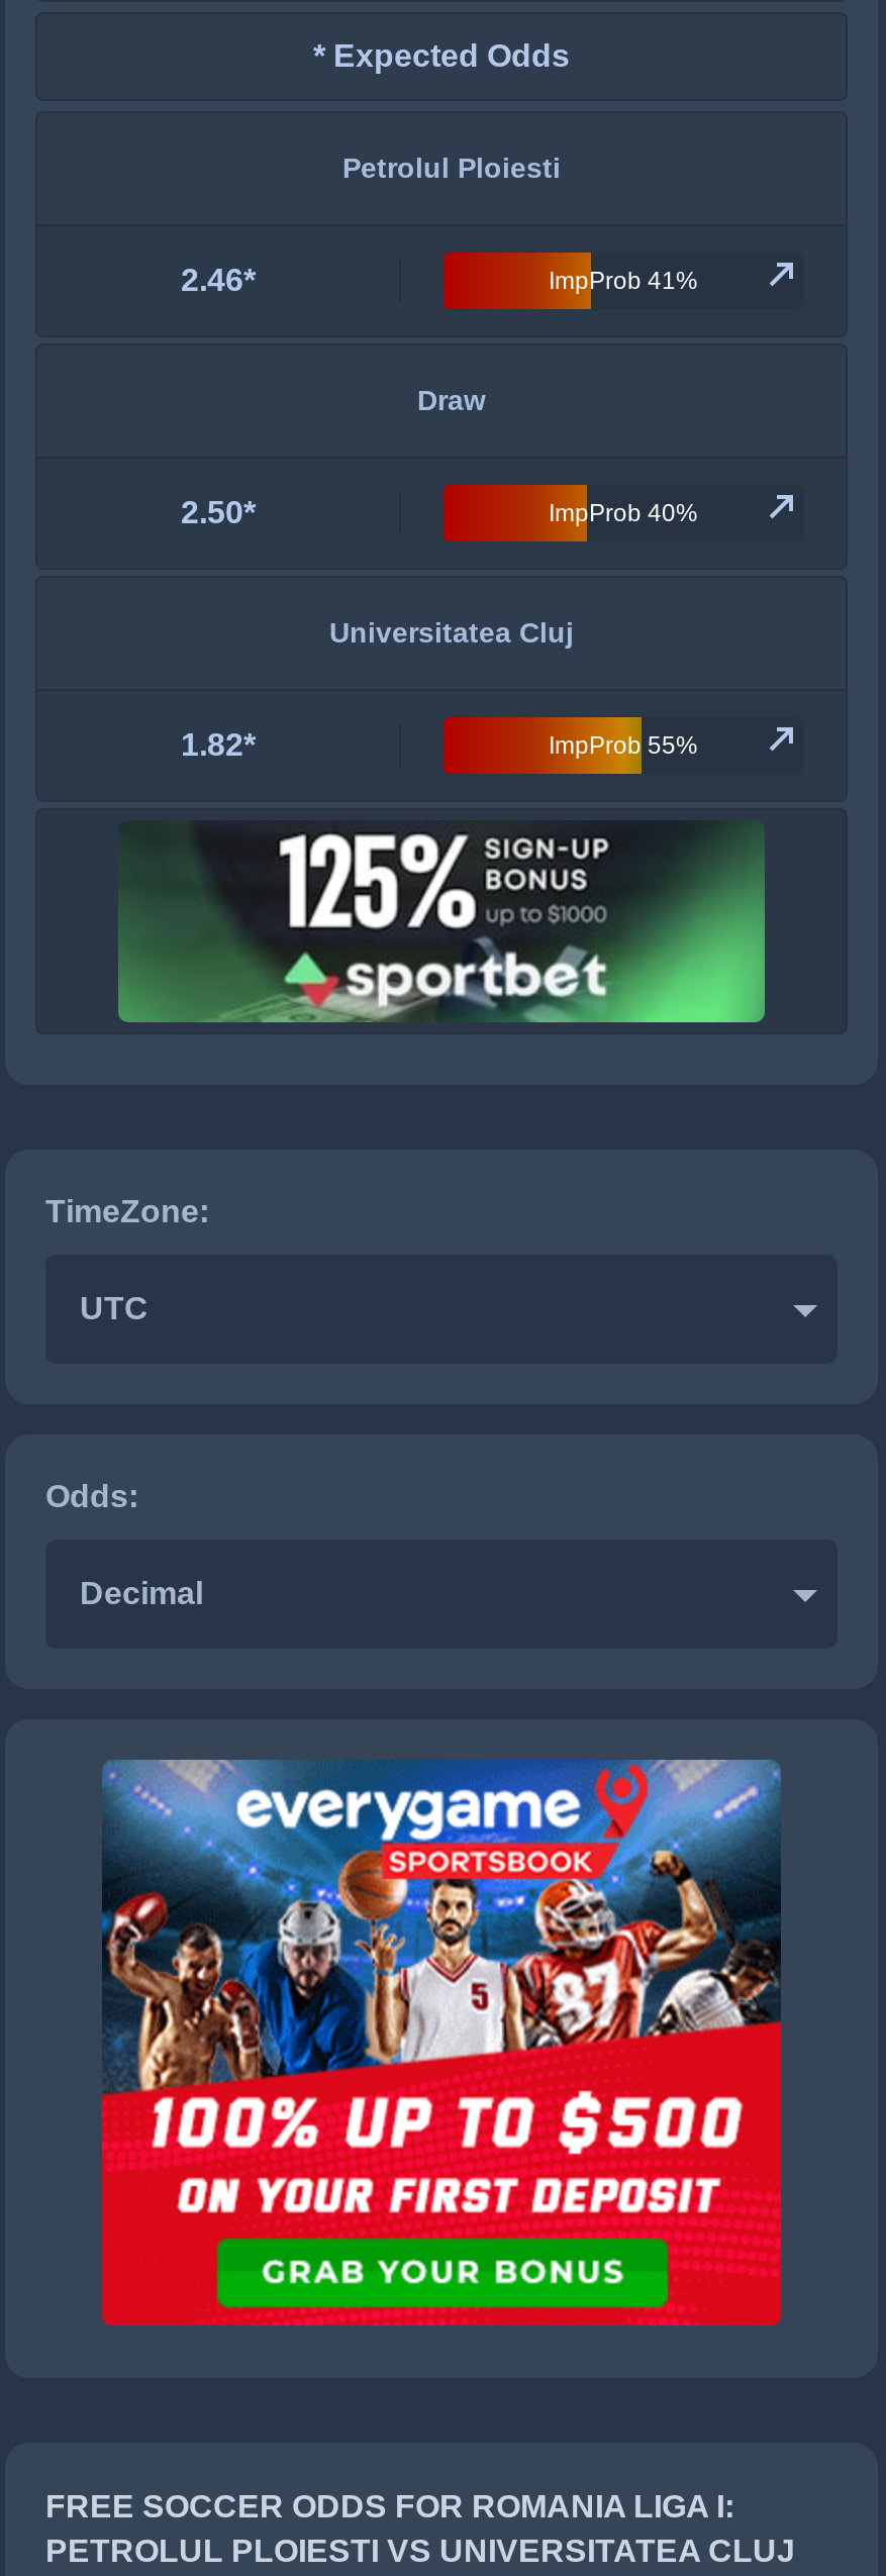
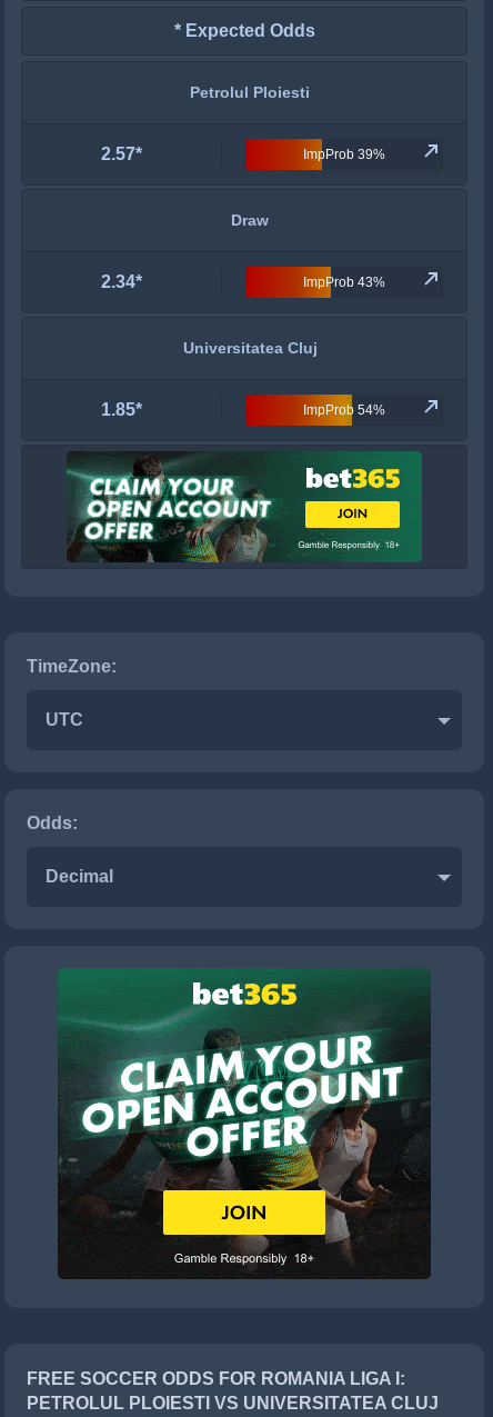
- 2.46*
+ 2.57*

- ImpProb 41%
+ ImpProb 39%

- 2.50*
+ 2.34*

- ImpProb 40%
+ ImpProb 43%

- 1.82*
+ 1.85*

- ImpProb 55%
+ ImpProb 54%

- [image]
+ [image]

- [image]
+ [image]
